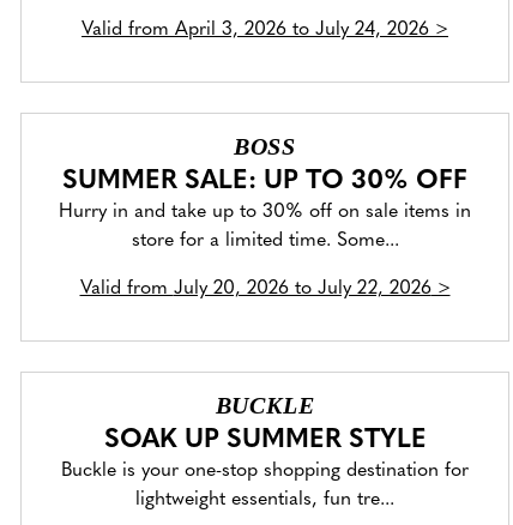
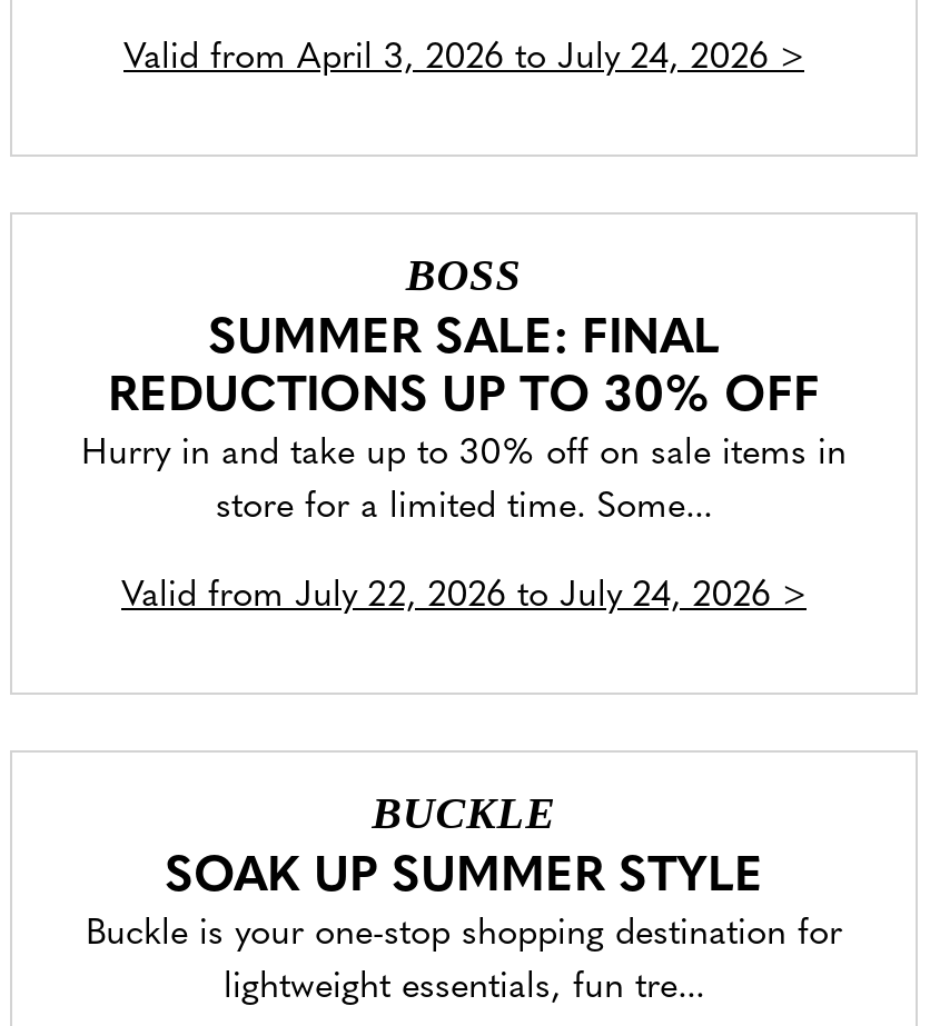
- SUMMER SALE: UP TO 30% OFF
+ SUMMER SALE: FINAL
+ REDUCTIONS UP TO 30% OFF

- Valid from July 20, 2026 to July 22, 2026 >
+ Valid from July 22, 2026 to July 24, 2026 >
